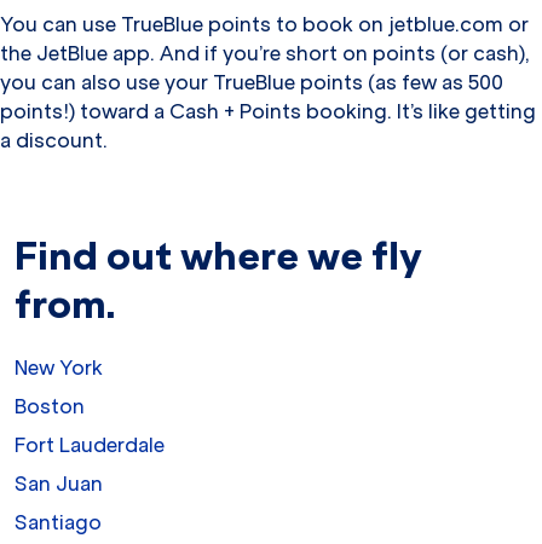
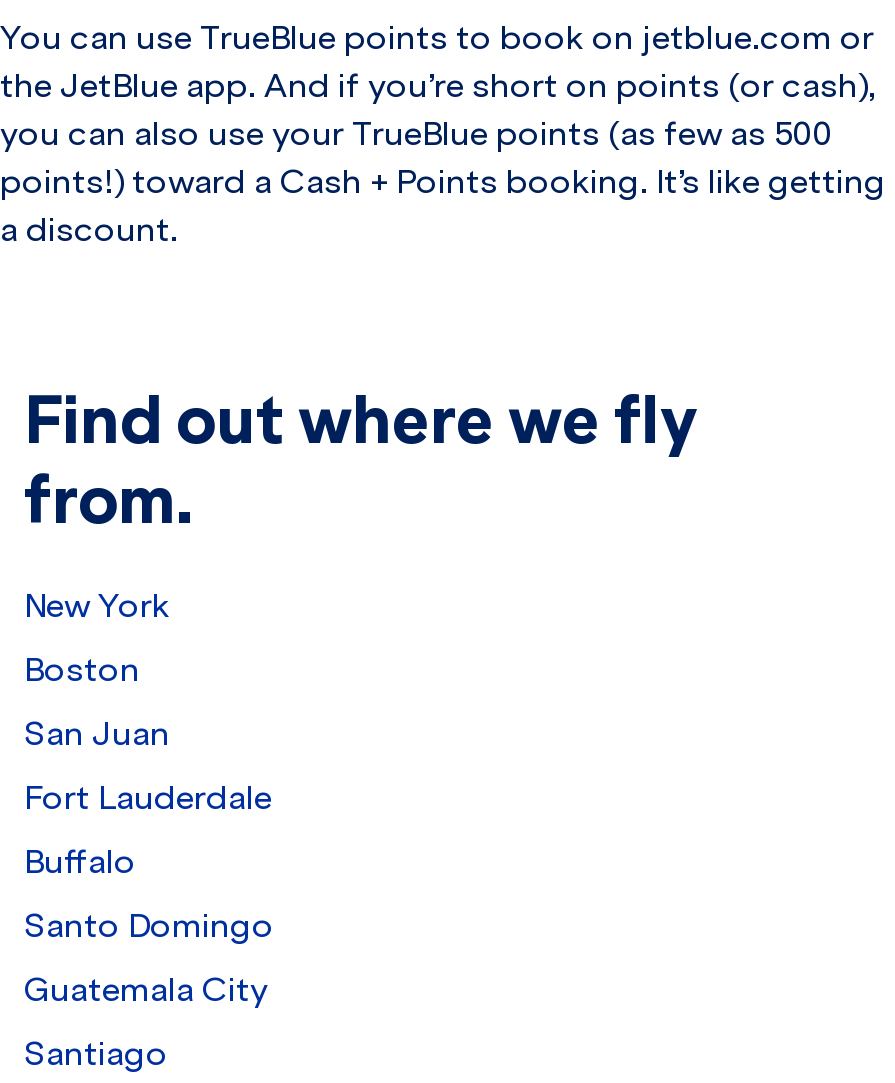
+ Buffalo
+ Santo Domingo
+ Guatemala City

moved up: San Juan
